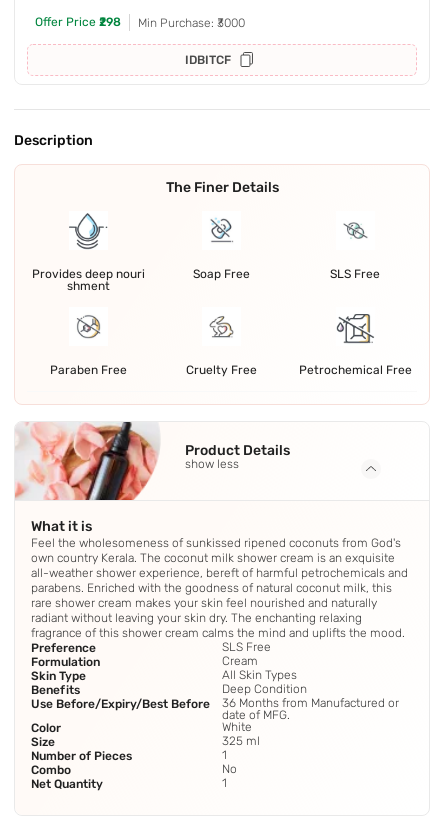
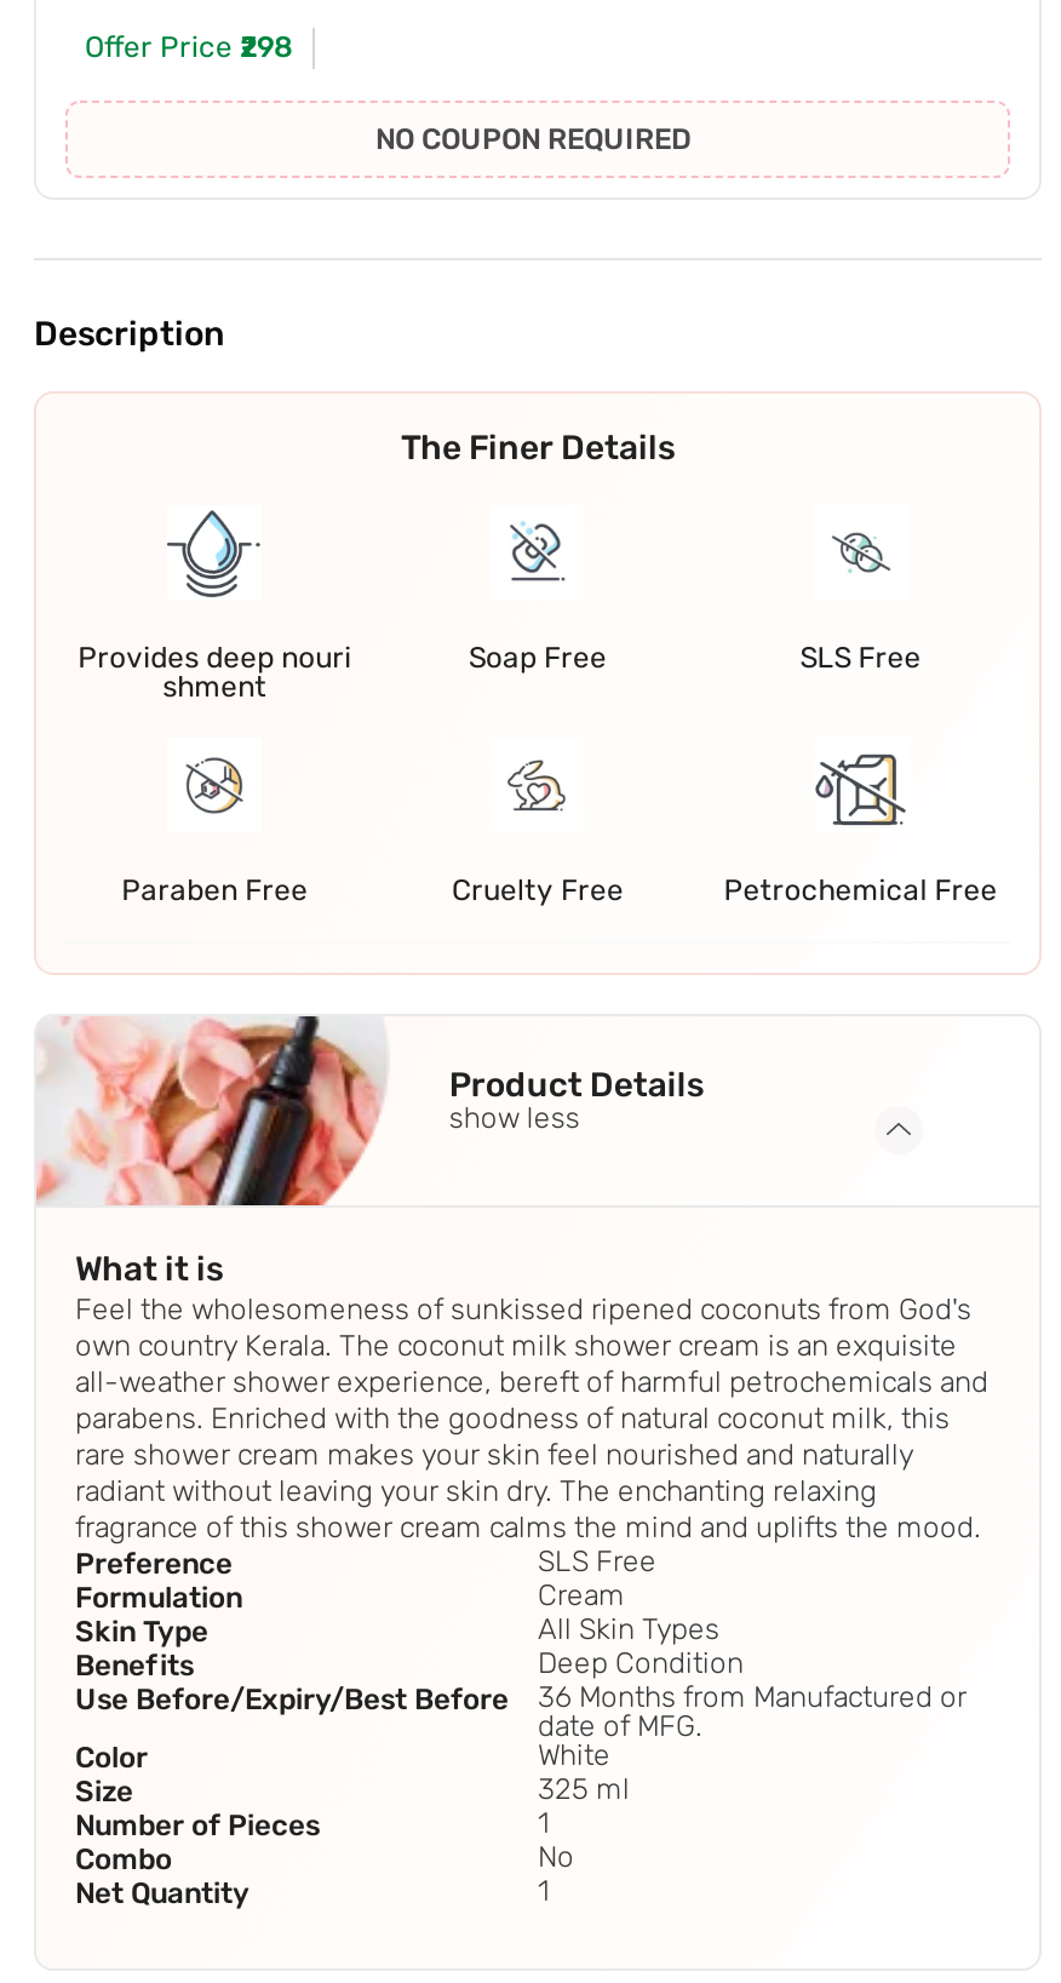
- Min Purchase: ₹3000
- IDBITCF
+ NO COUPON REQUIRED
